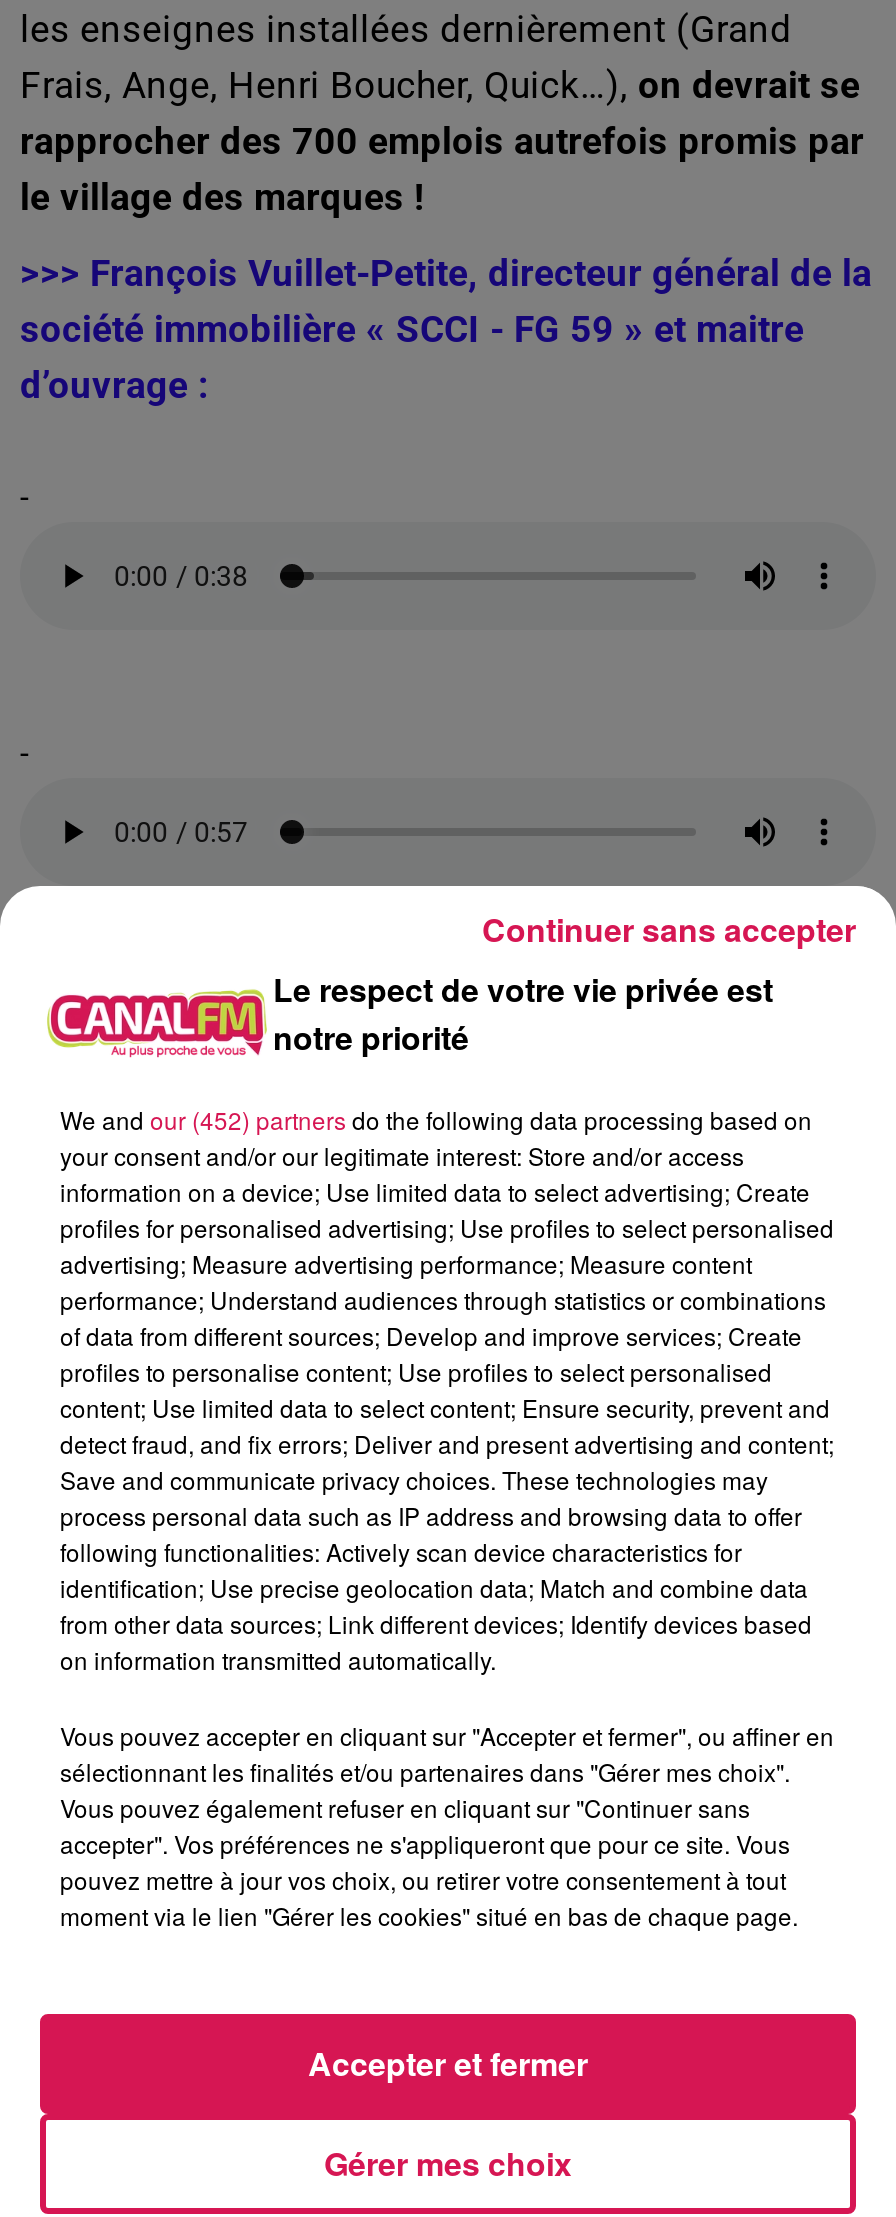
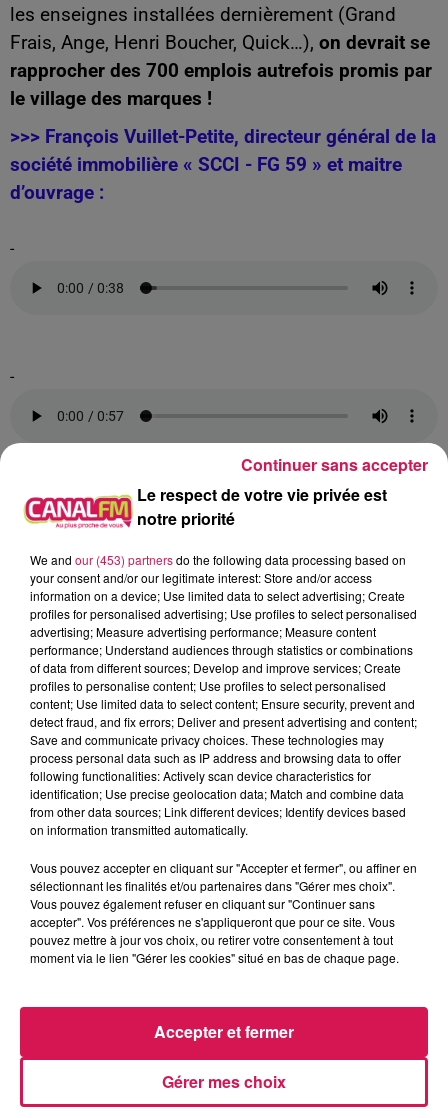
- We and our (452) partners do the following data processing based on
+ We and our (453) partners do the following data processing based on
